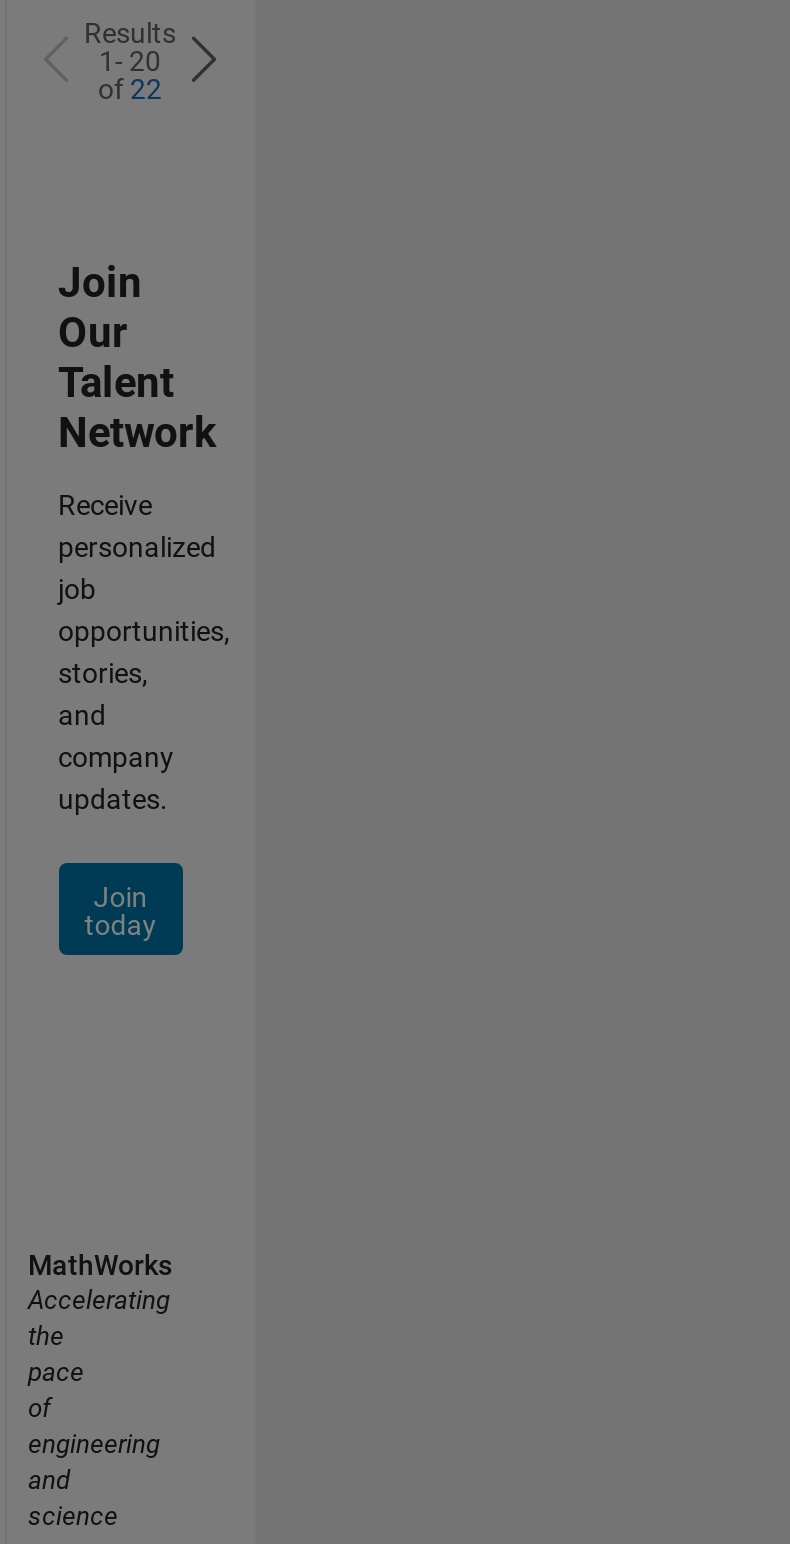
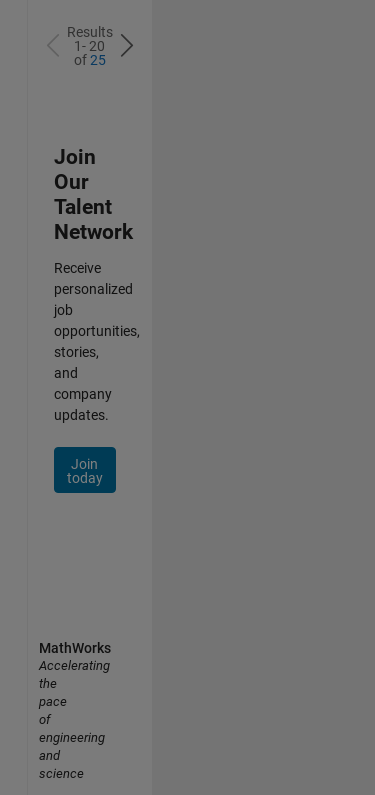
- of 22
+ of 25
